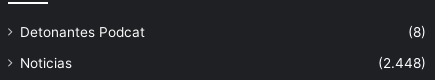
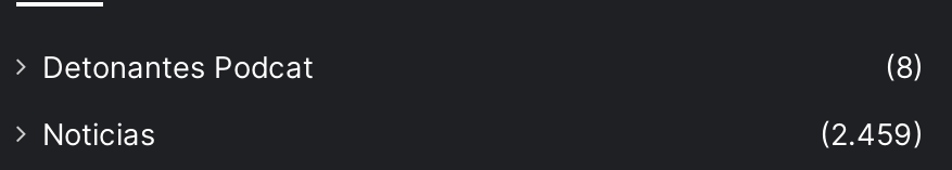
- (2.448)
+ (2.459)
